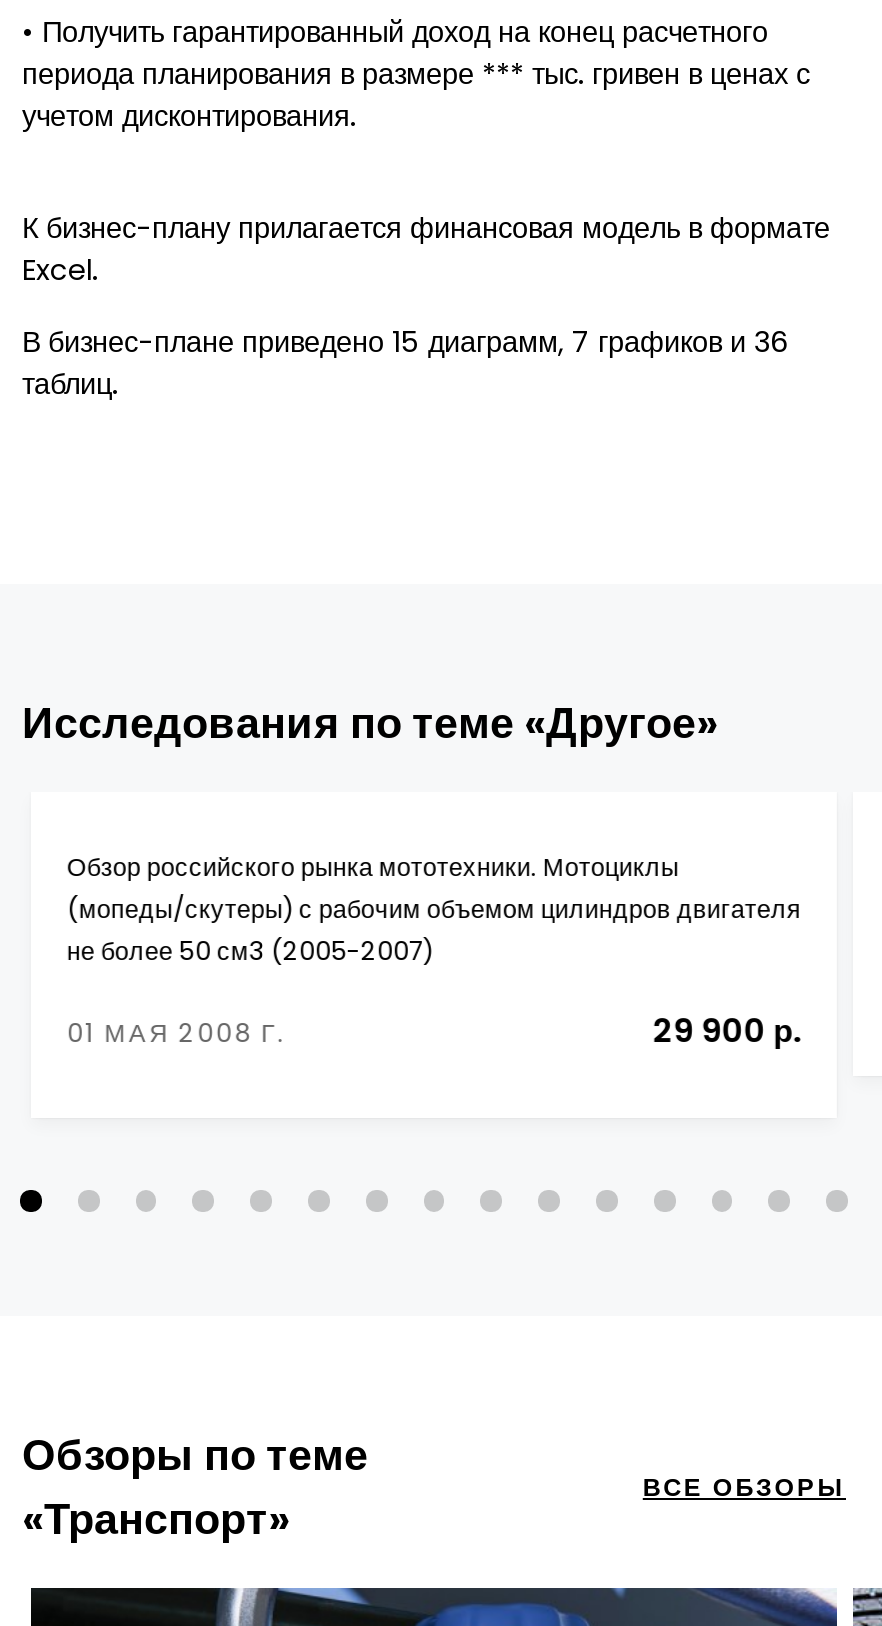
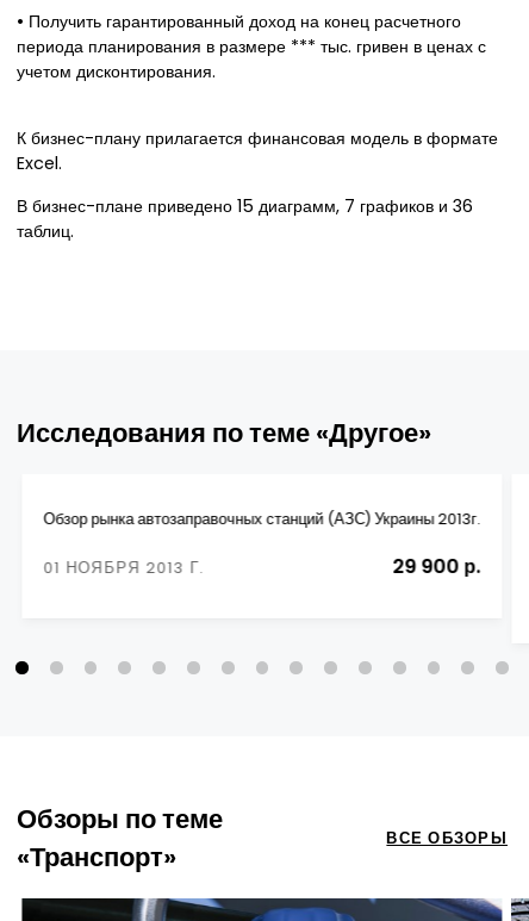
- Обзор российского рынка мототехники. Мотоциклы
- (мопеды/скутеры) с рабочим объемом цилиндров двигателя
- не более 50 см3 (2005-2007)
+ Обзор рынка автозаправочных станций (АЗС) Украины 2013г.

- 01 МАЯ 2008 Г.
+ 01 НОЯБРЯ 2013 Г.
